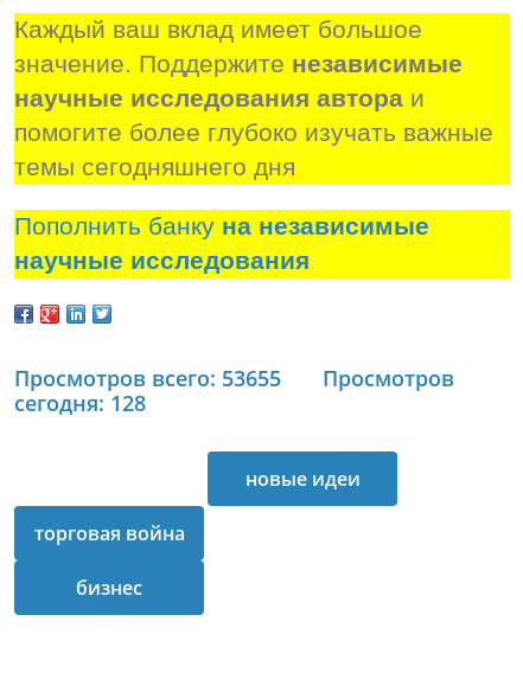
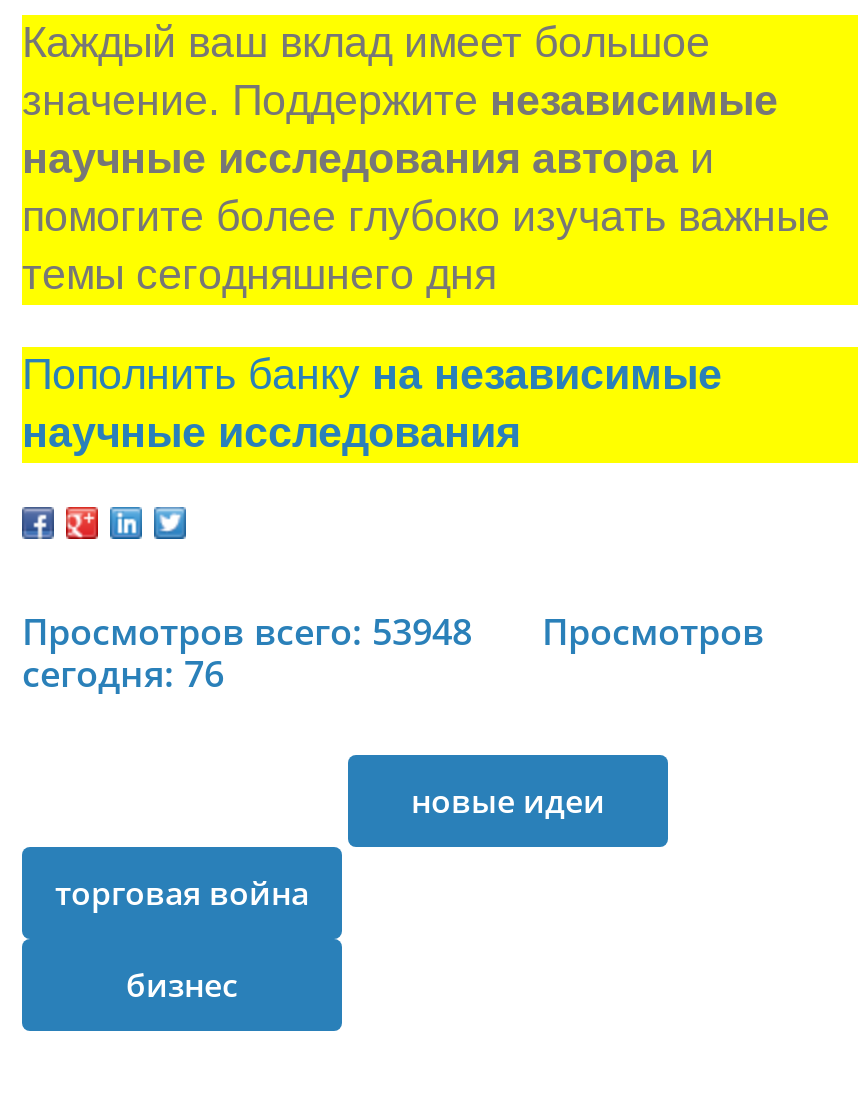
- Просмотров всего: 53655
+ Просмотров всего: 53948

- сегодня: 128
+ сегодня: 76
